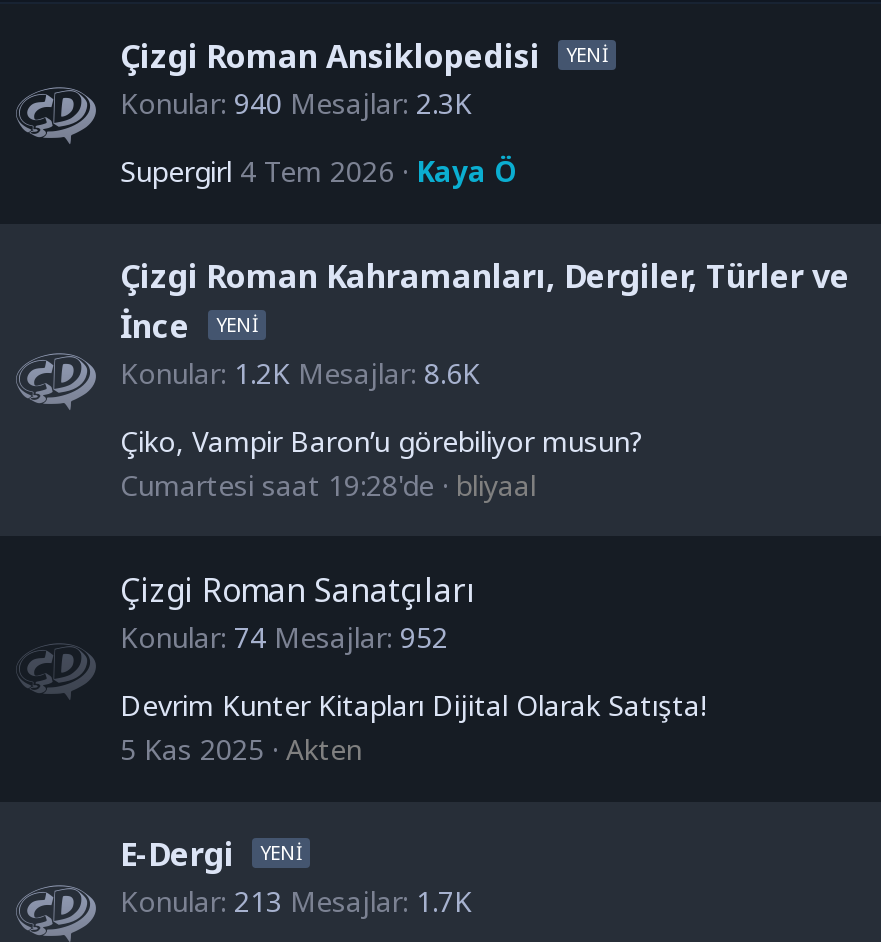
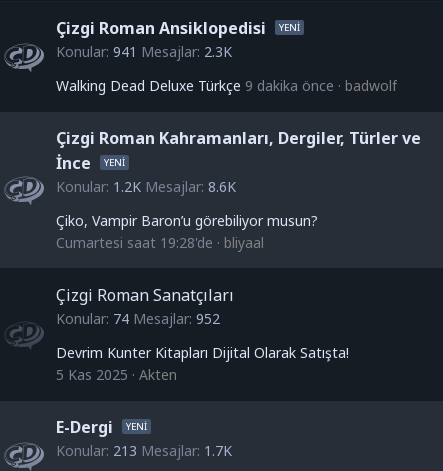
- Konular 940 Mesajlar 2.3K
+ Konular 941 Mesajlar 2.3K

- Supergirl 4 Tem 2026 Kaya Ö
+ Walking Dead Deluxe Türkçe 9 dakika önce badwolf
